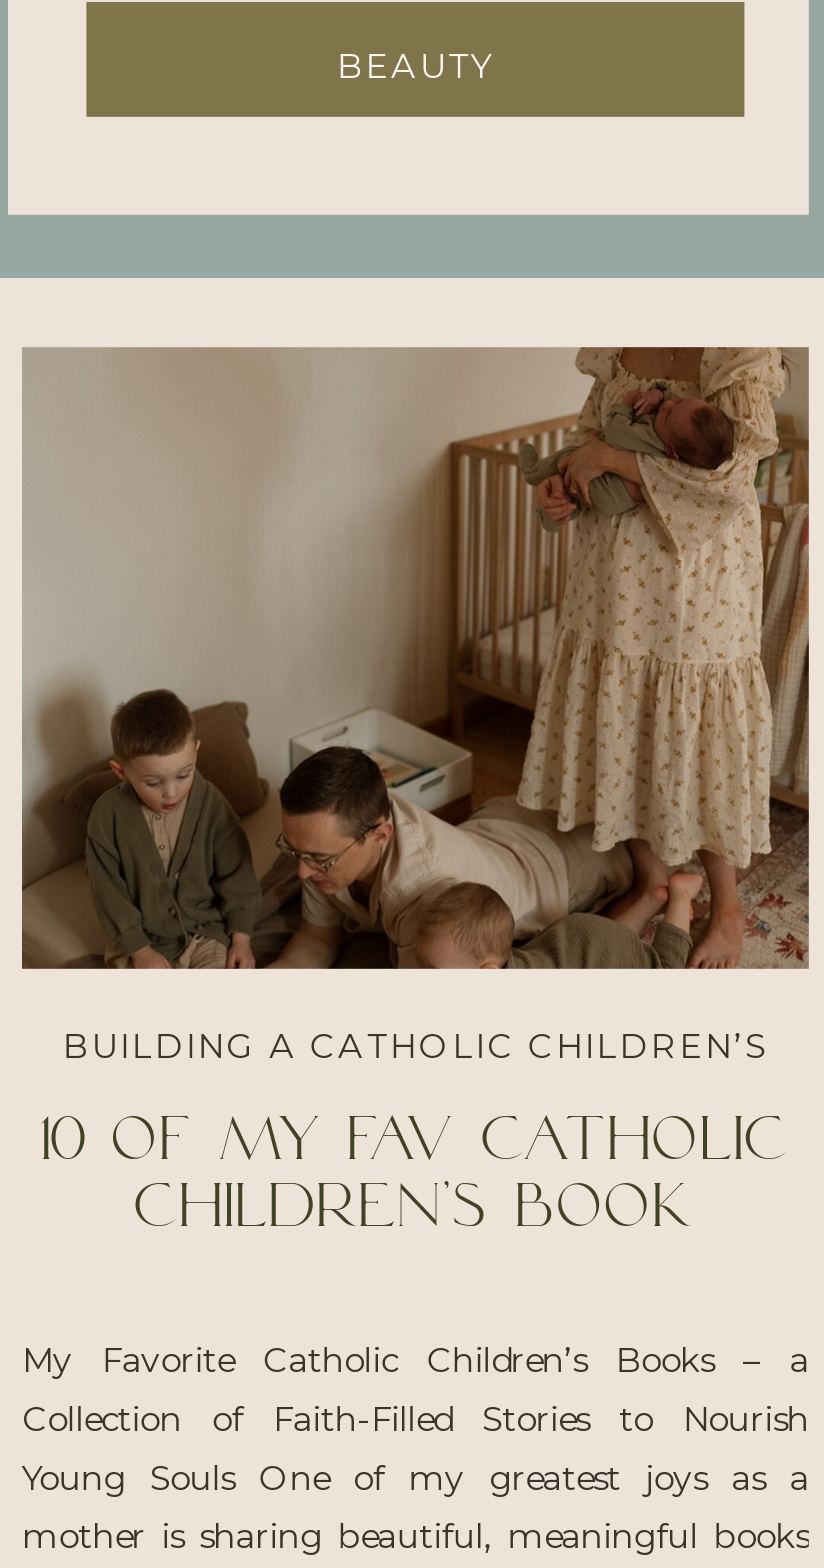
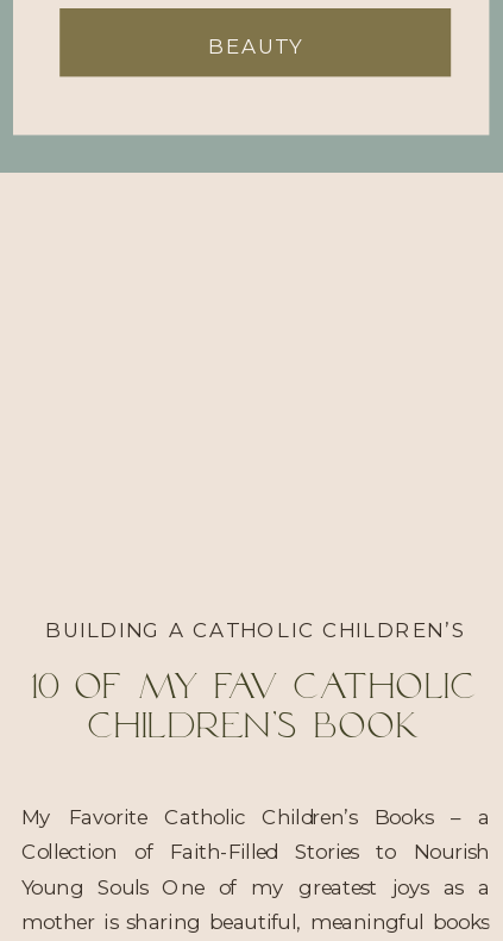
- [image]
